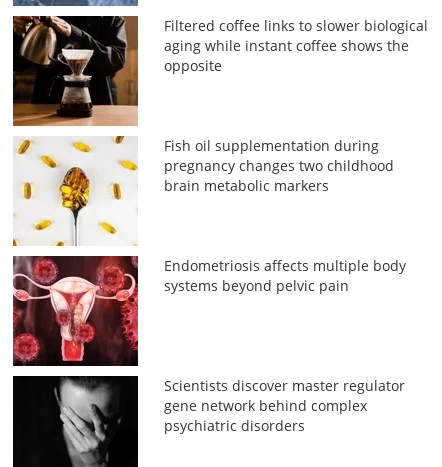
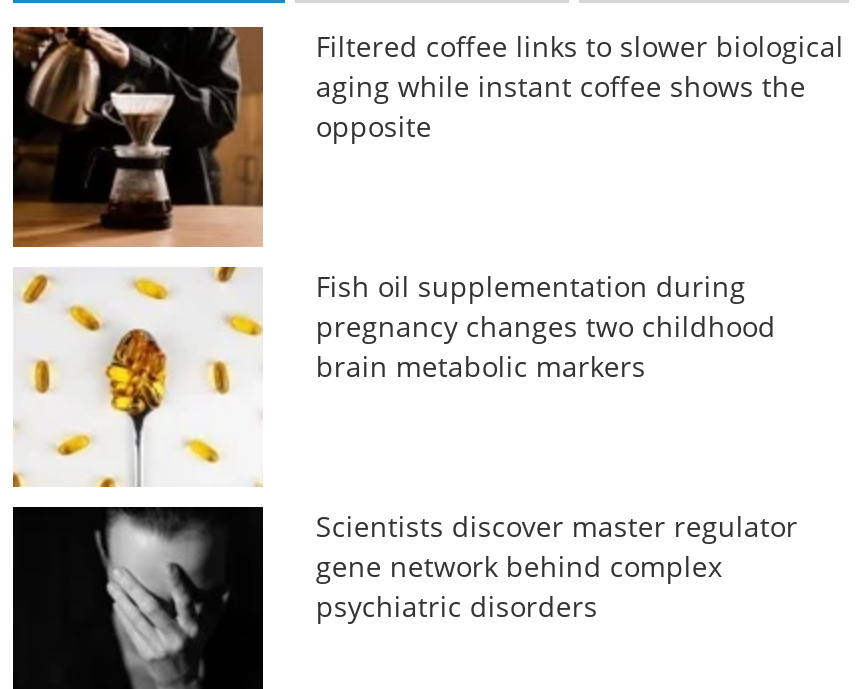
- [image]
- Endometriosis affects multiple body
- systems beyond pelvic pain
